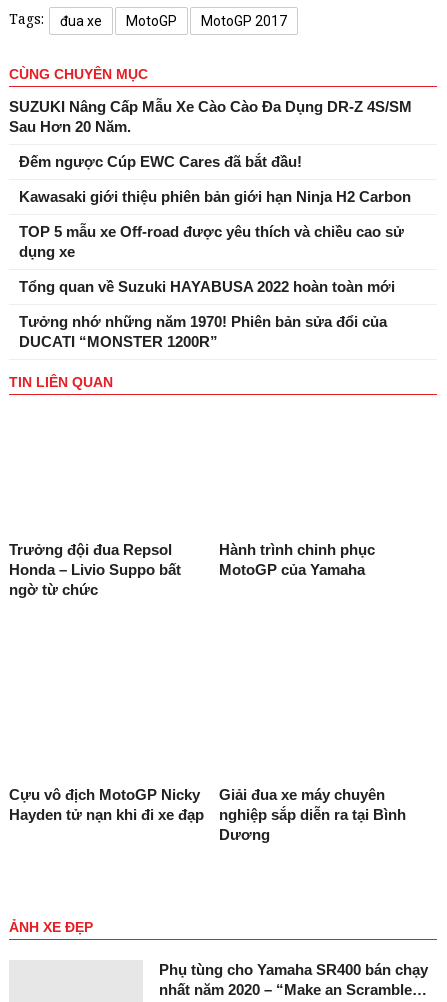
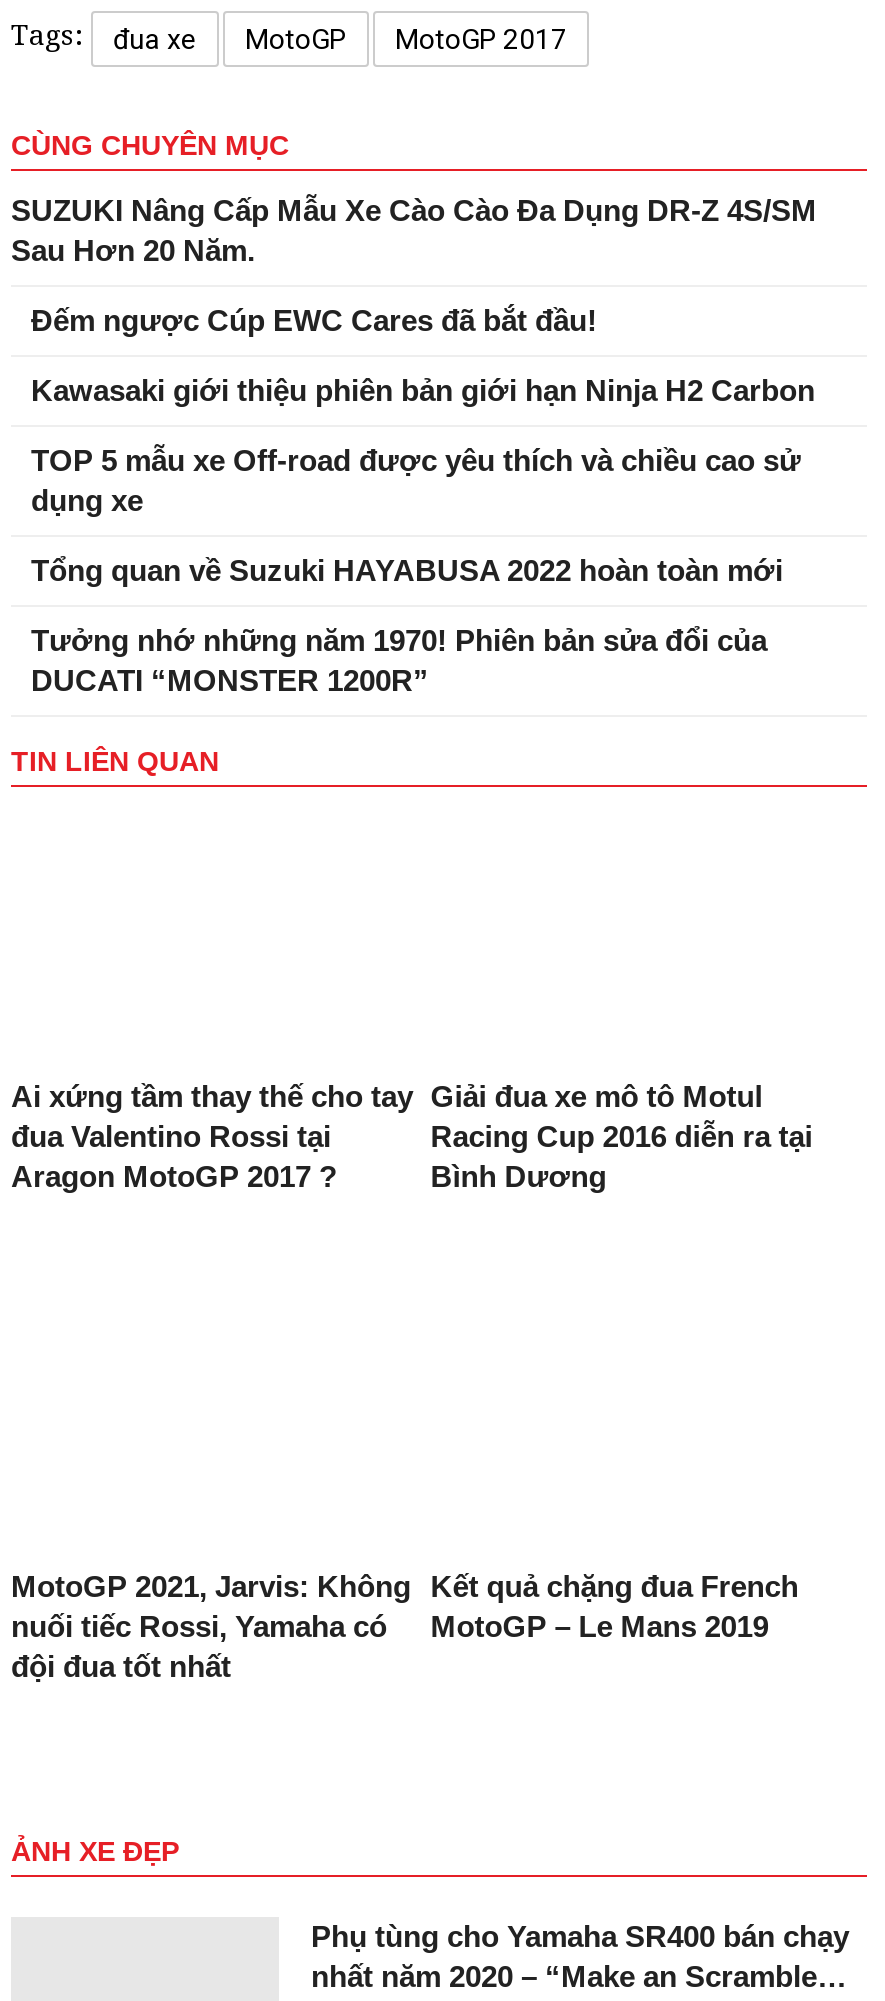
- Trưởng đội đua Repsol
- Honda – Livio Suppo bất
- ngờ từ chức
+ Ai xứng tầm thay thế cho tay
+ đua Valentino Rossi tại
+ Aragon MotoGP 2017 ?

- Hành trình chinh phục
- MotoGP của Yamaha
+ Giải đua xe mô tô Motul
+ Racing Cup 2016 diễn ra tại
+ Bình Dương

- Cựu vô địch MotoGP Nicky
- Hayden tử nạn khi đi xe đạp
+ MotoGP 2021, Jarvis: Không
+ nuối tiếc Rossi, Yamaha có
+ đội đua tốt nhất

- Giải đua xe máy chuyên
- nghiệp sắp diễn ra tại Bình
- Dương
+ Kết quả chặng đua French
+ MotoGP – Le Mans 2019
